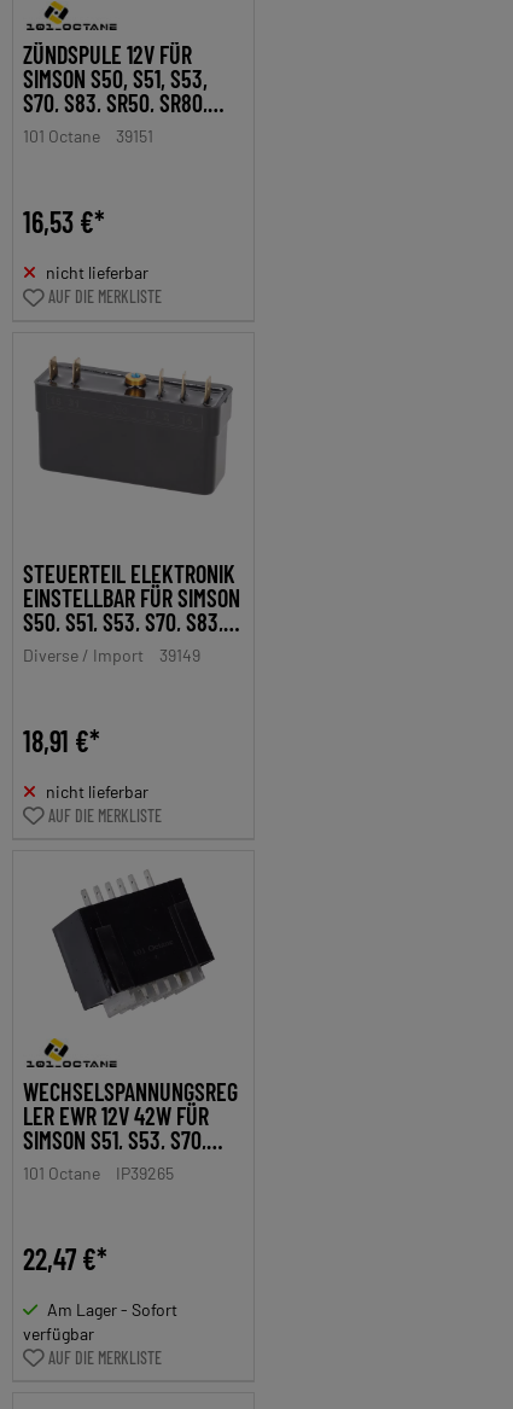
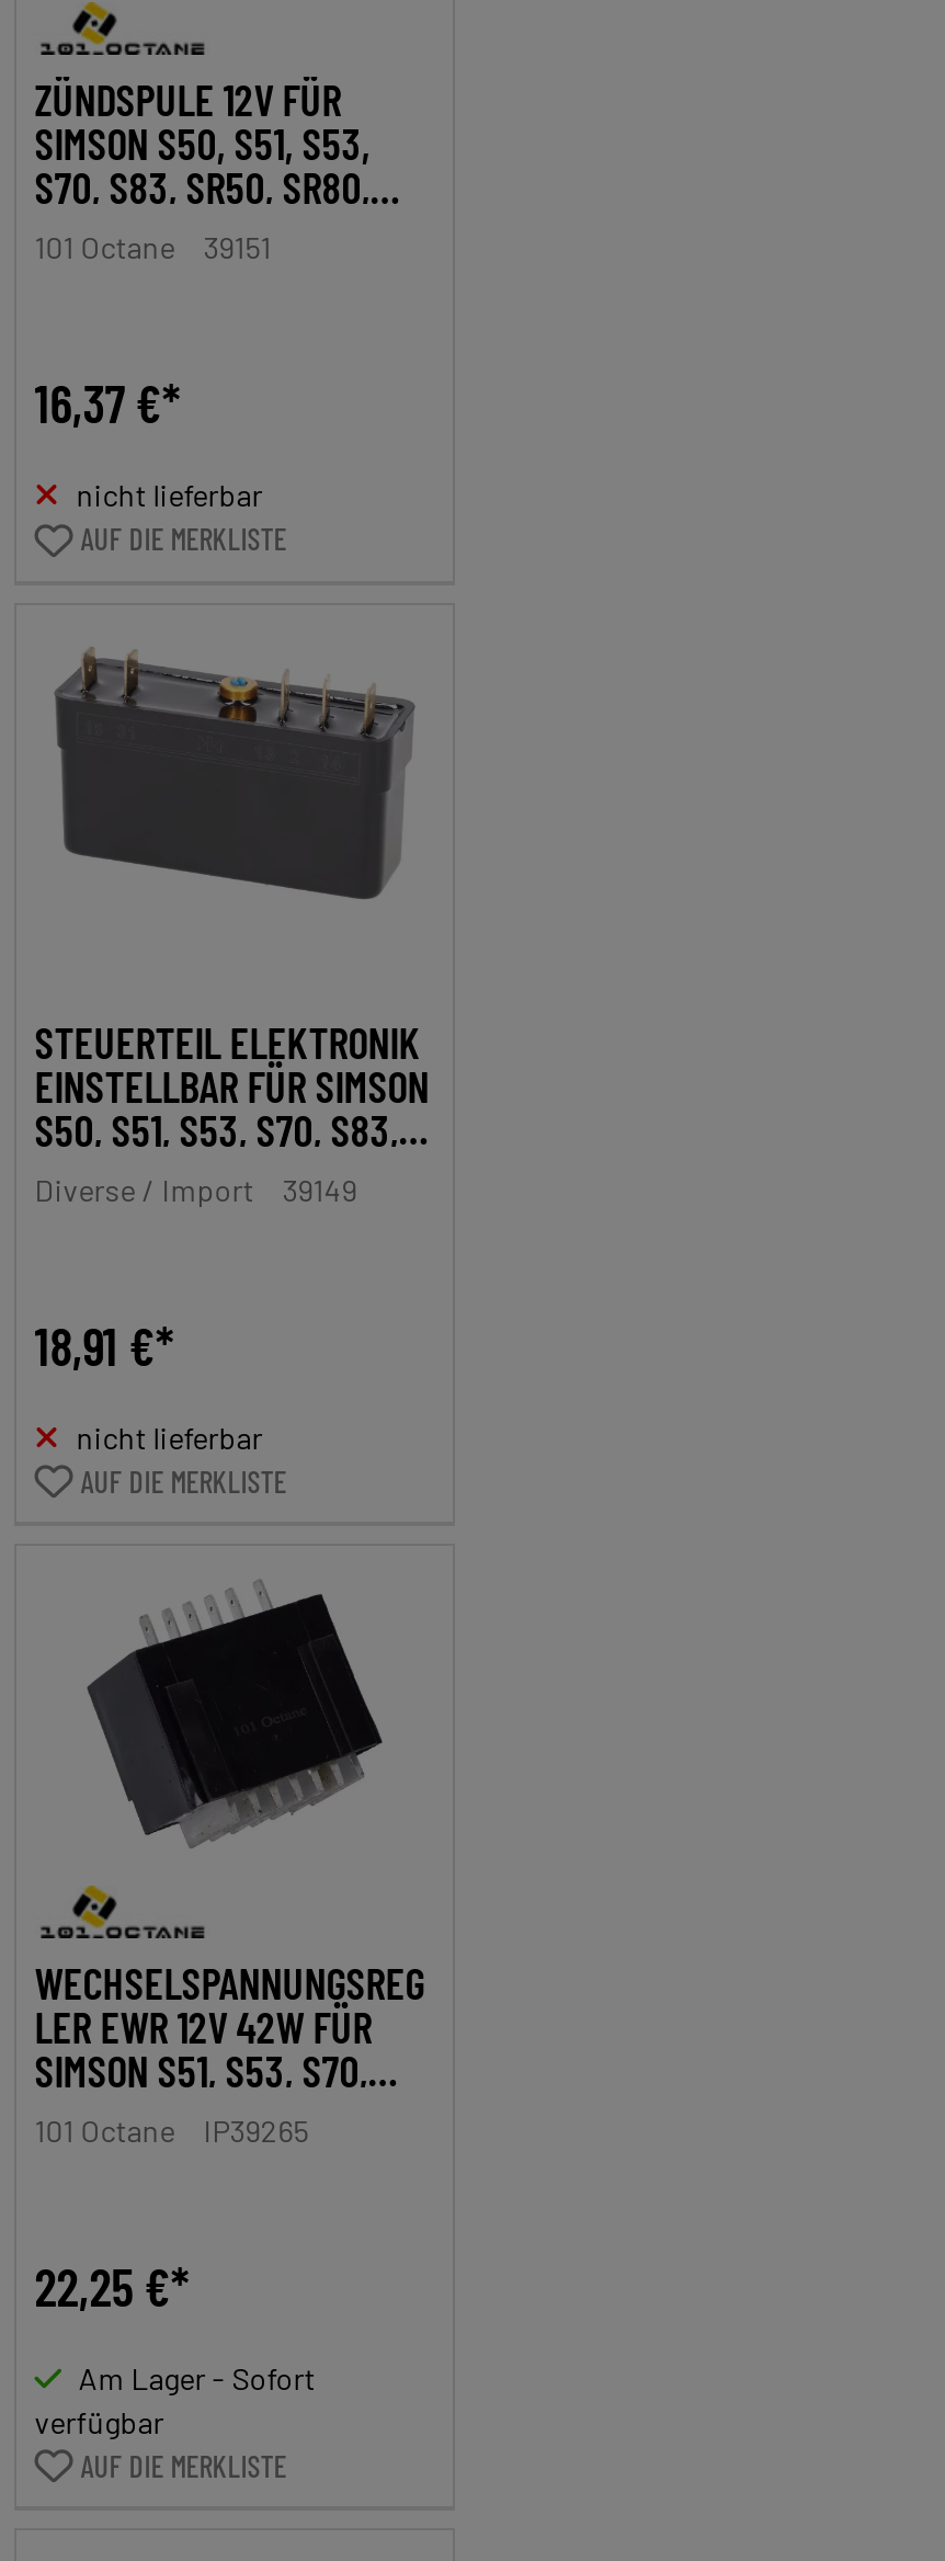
- 16,53 €*
+ 16,37 €*

- 22,47 €*
+ 22,25 €*
